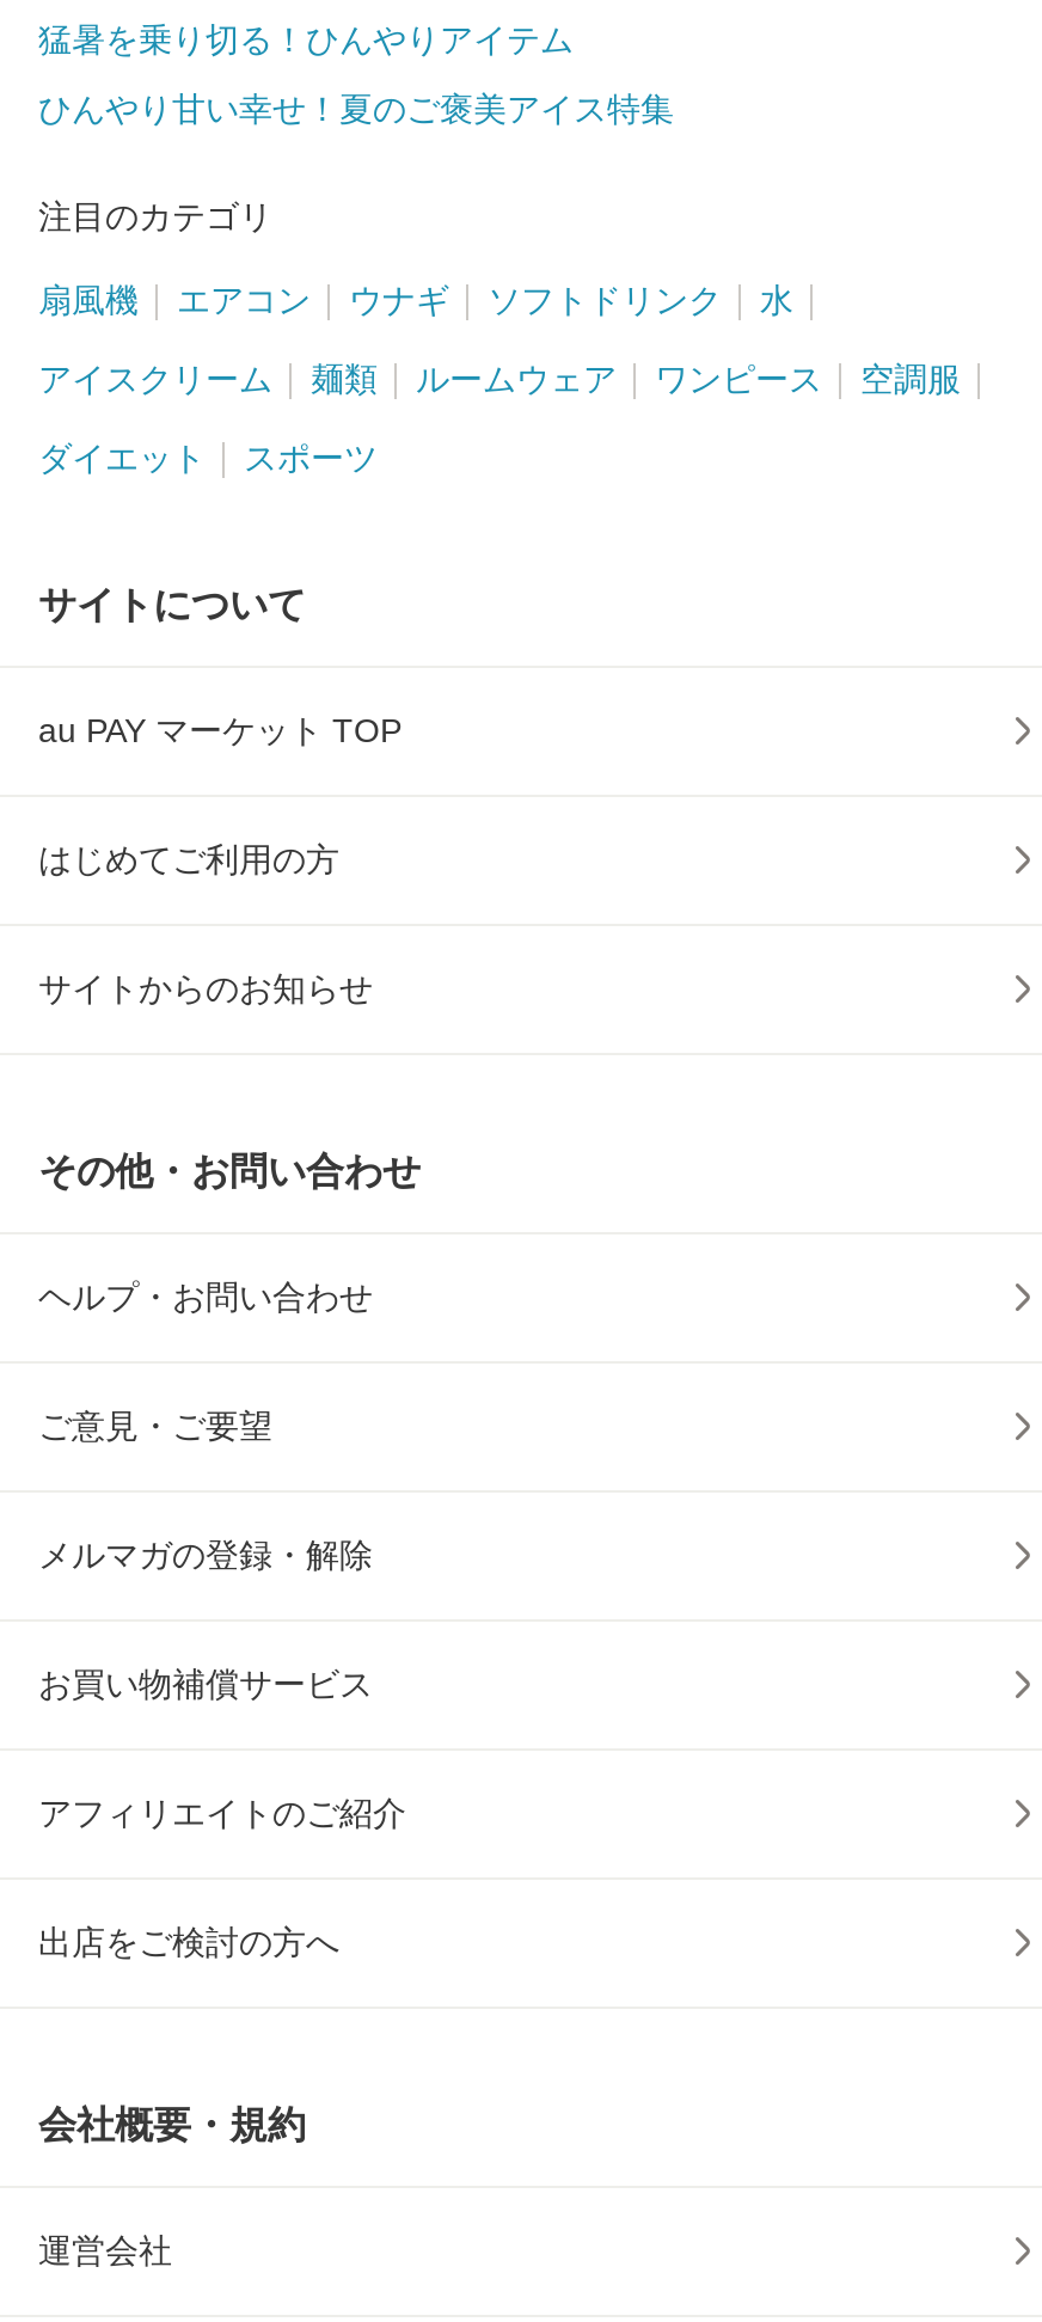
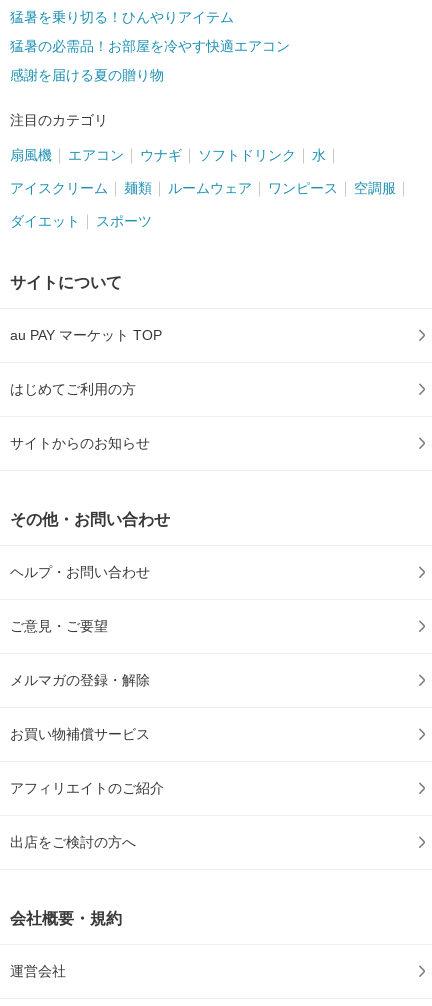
- ひんやり甘い幸せ！夏のご褒美アイス特集
+ 猛暑の必需品！お部屋を冷やす快適エアコン
+ 感謝を届ける夏の贈り物
